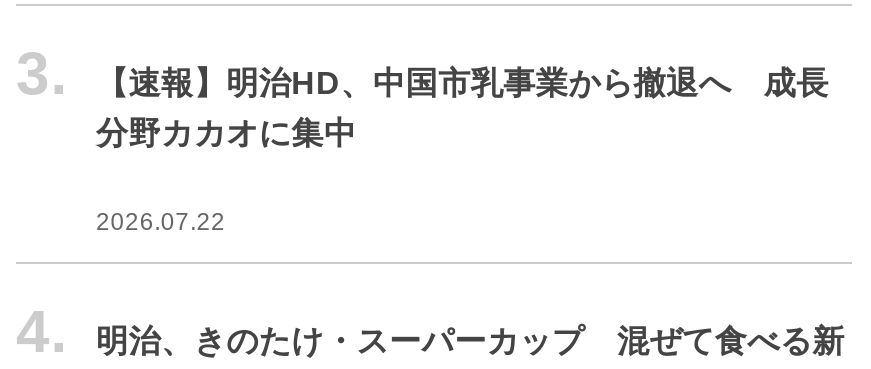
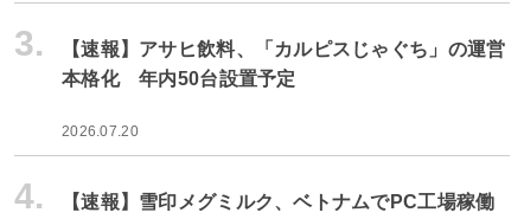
- 【速報】明治HD、中国市乳事業から撤退へ 成長
+ 【速報】アサヒ飲料、「カルピスじゃぐち」の運営

- 分野カカオに集中
+ 本格化 年内50台設置予定

- 2026.07.22
+ 2026.07.20

- 明治、きのたけ・スーパーカップ 混ぜて食べる新
+ 【速報】雪印メグミルク、ベトナムでPC工場稼働
